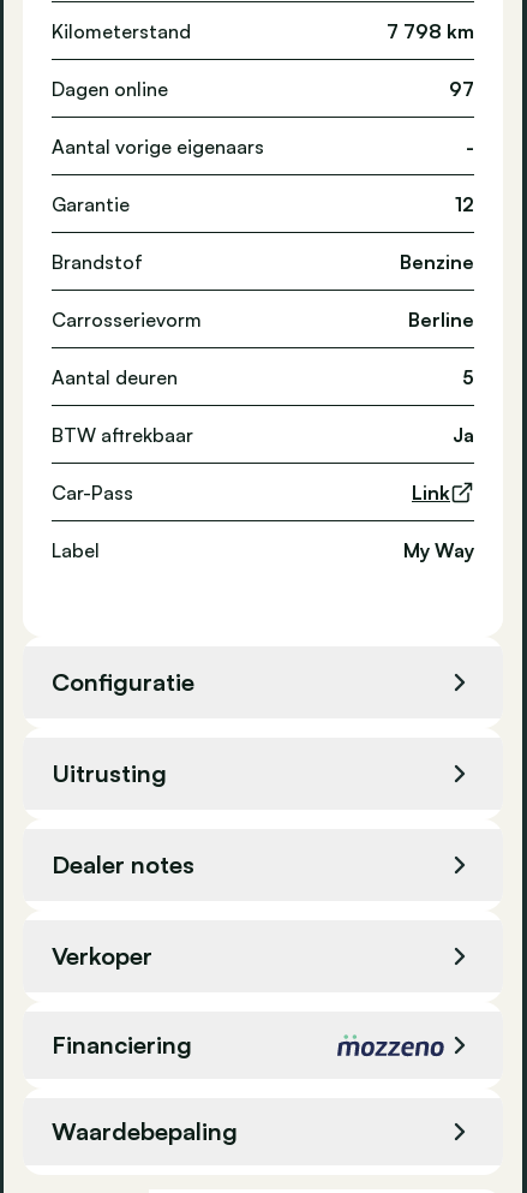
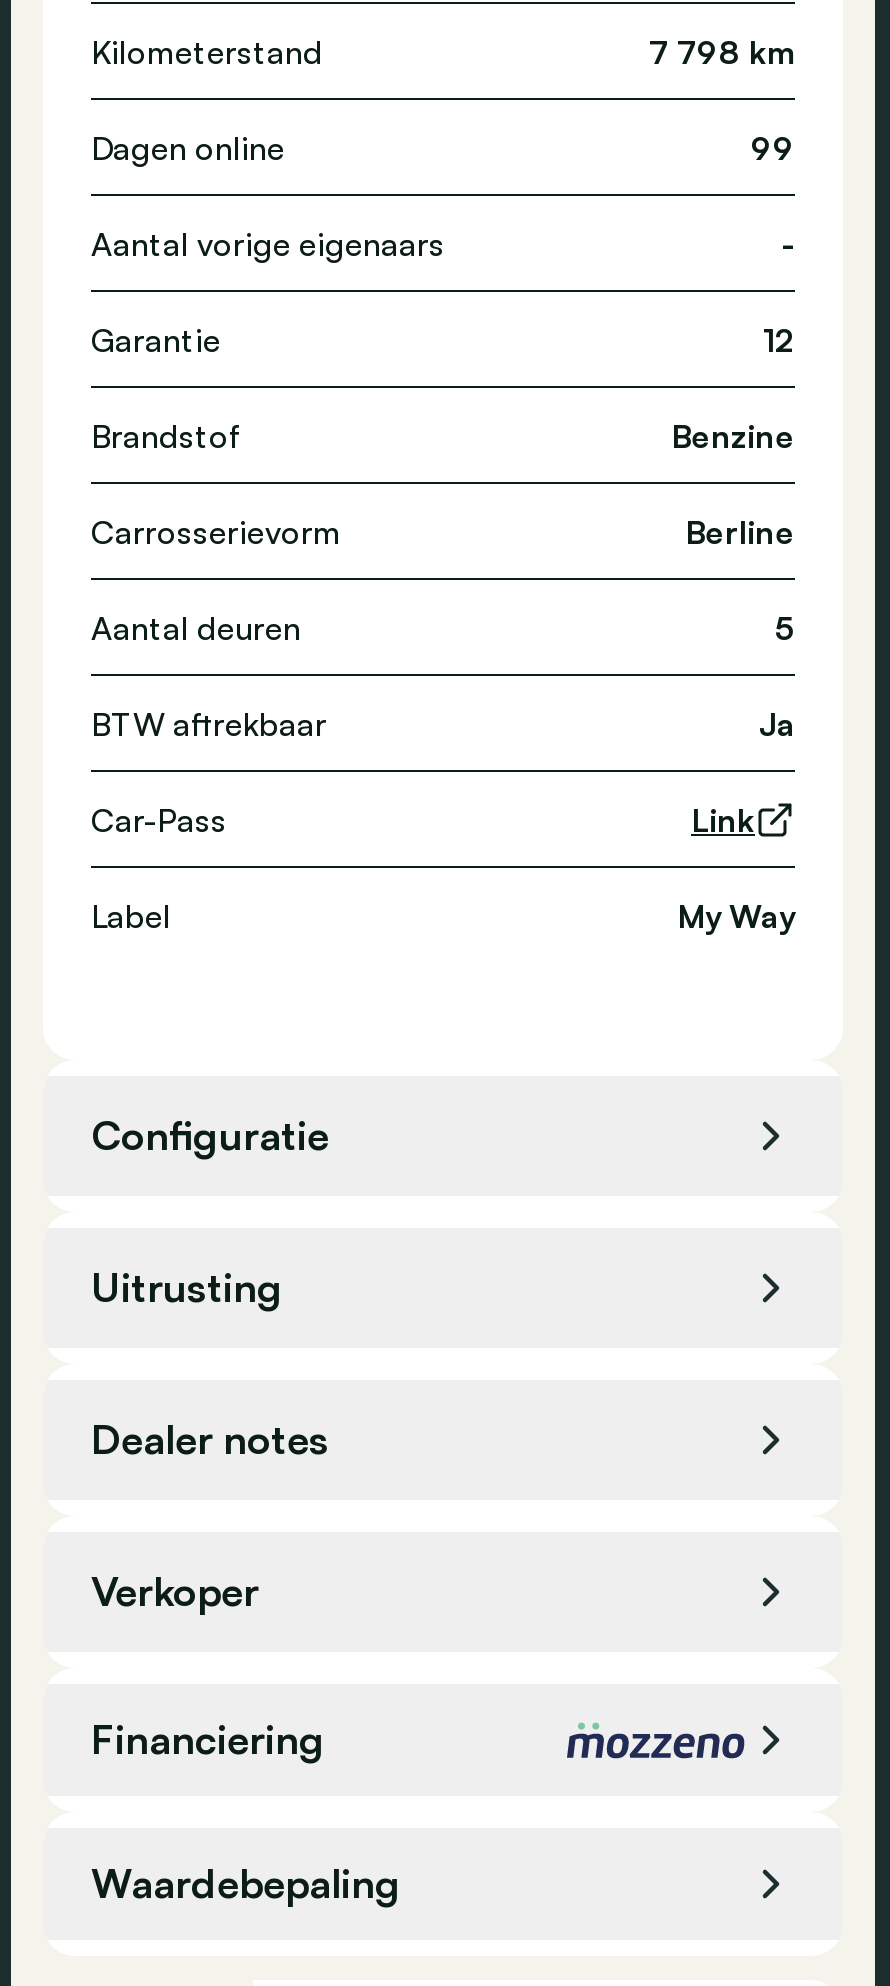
- 97
+ 99
